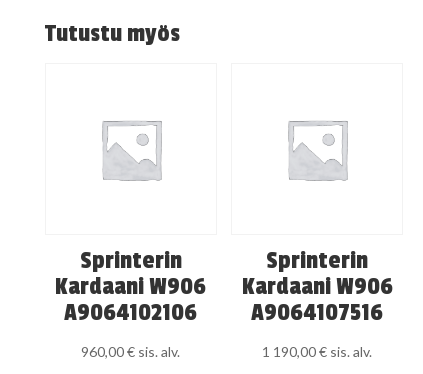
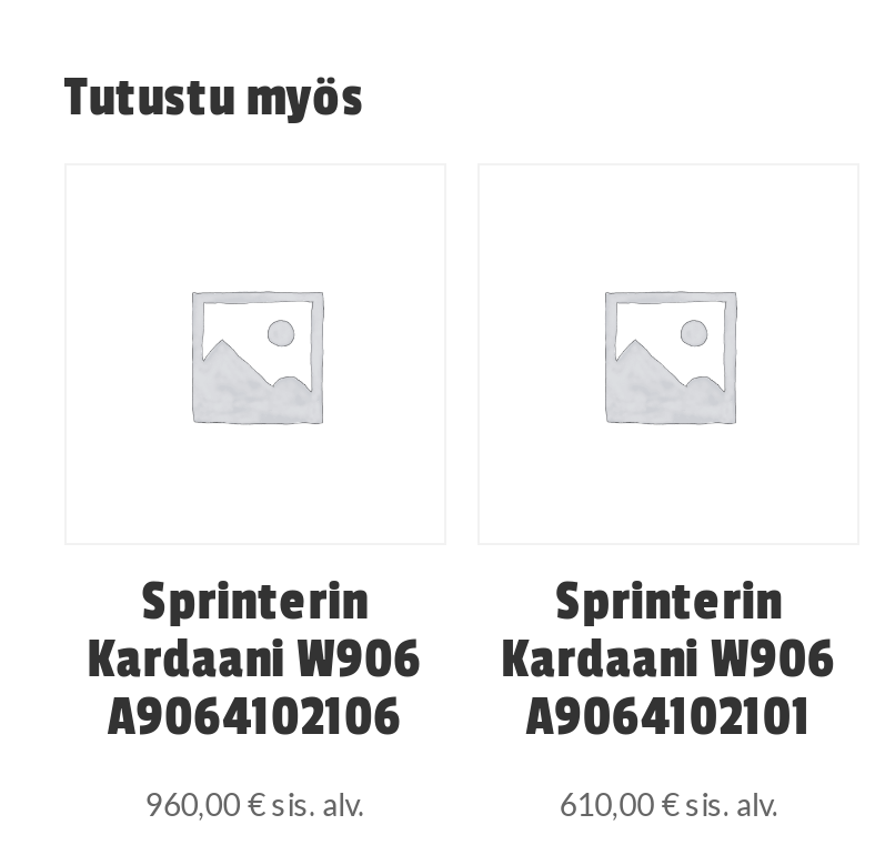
- A9064102106 A9064107516
+ A9064102106 A9064102101

- 1 190,00 € sis. alv.
+ 610,00 € sis. alv.
